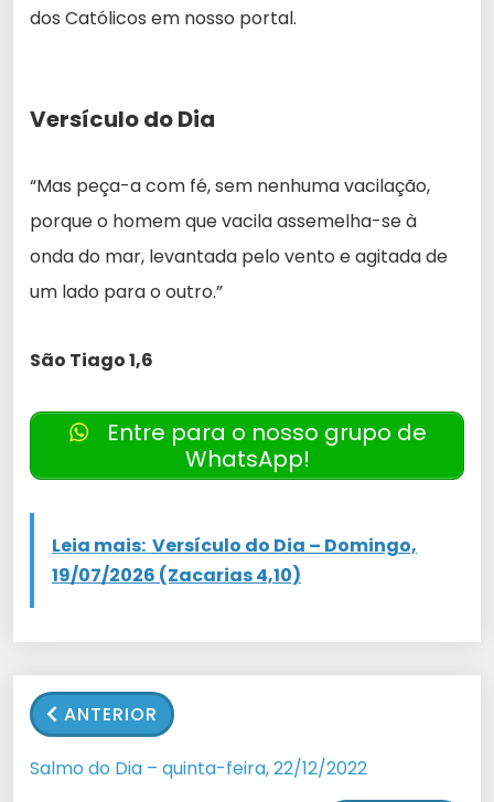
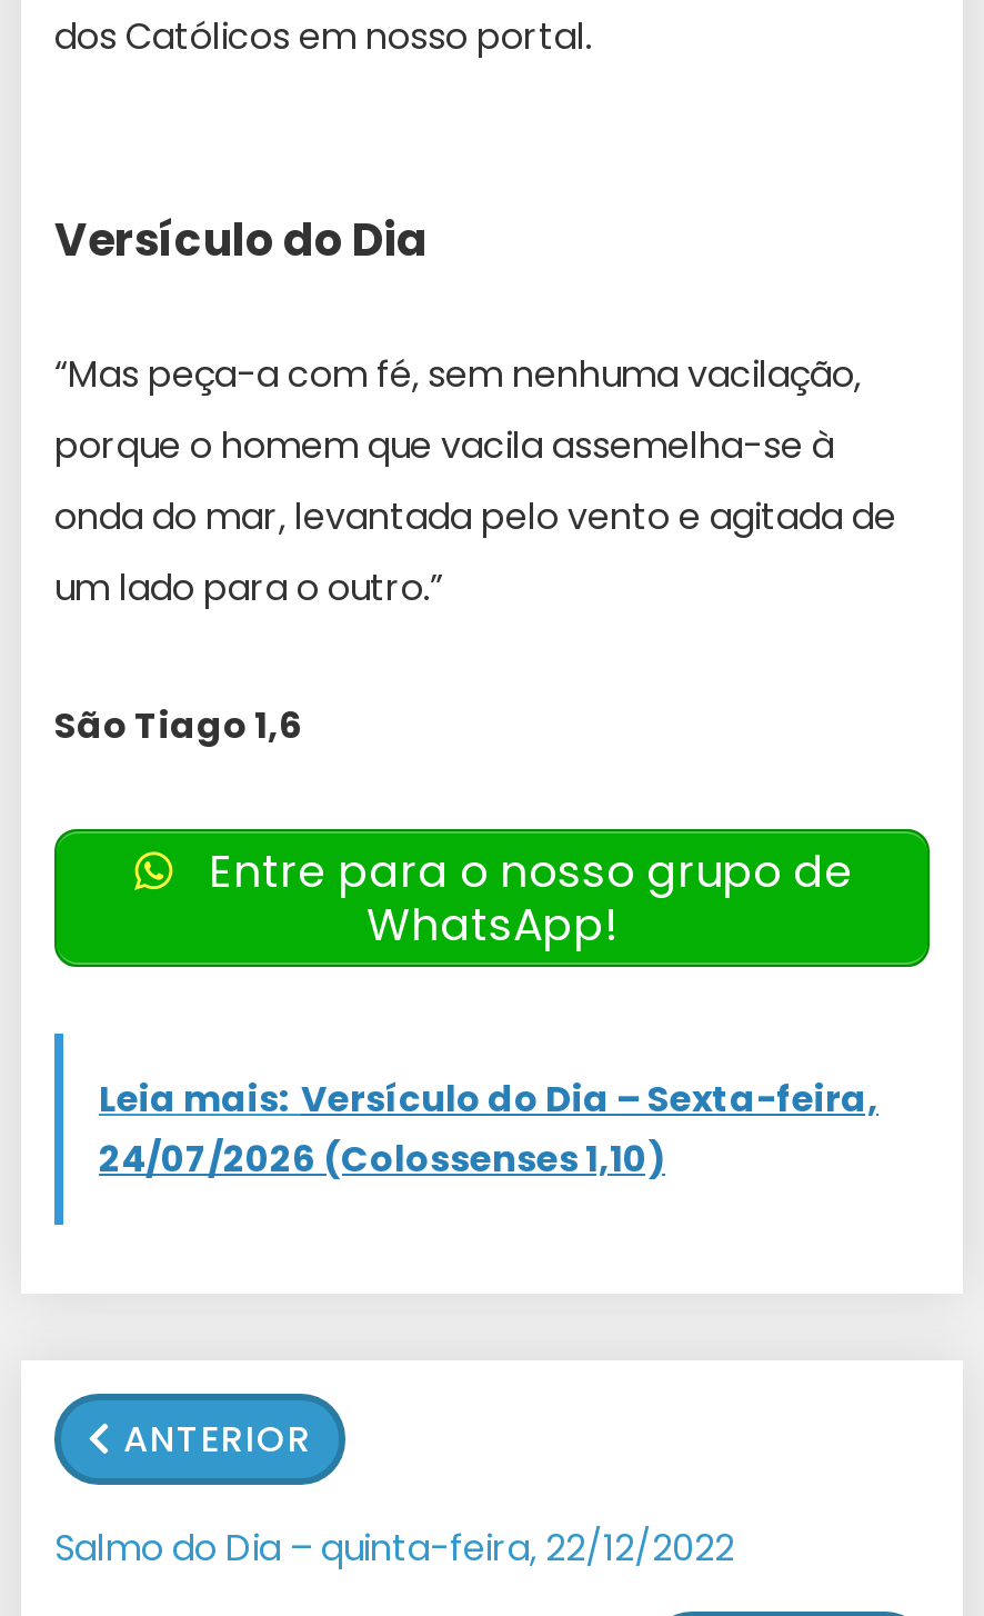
- Leia mais: Versículo do Dia – Domingo,
- 19/07/2026 (Zacarias 4,10)
+ Leia mais: Versículo do Dia – Sexta-feira,
+ 24/07/2026 (Colossenses 1,10)
